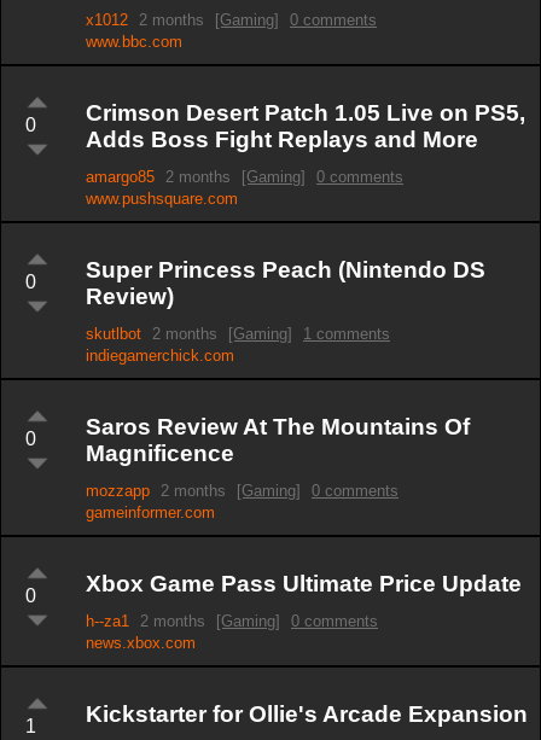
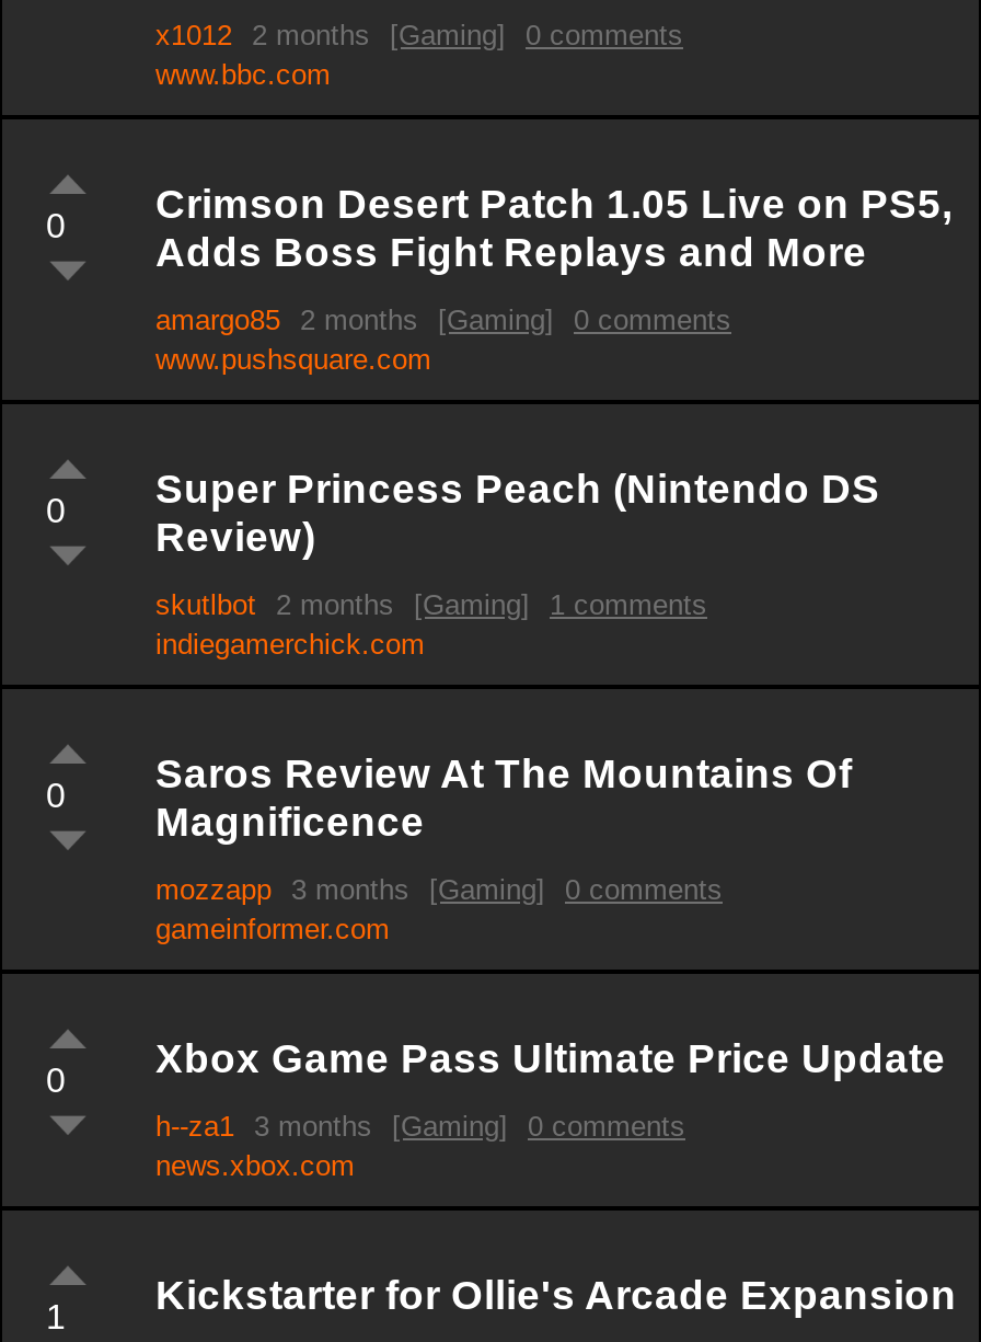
- mozzapp 2 months [Gaming] 0 comments
+ mozzapp 3 months [Gaming] 0 comments

- h--za1 2 months [Gaming] 0 comments
+ h--za1 3 months [Gaming] 0 comments
